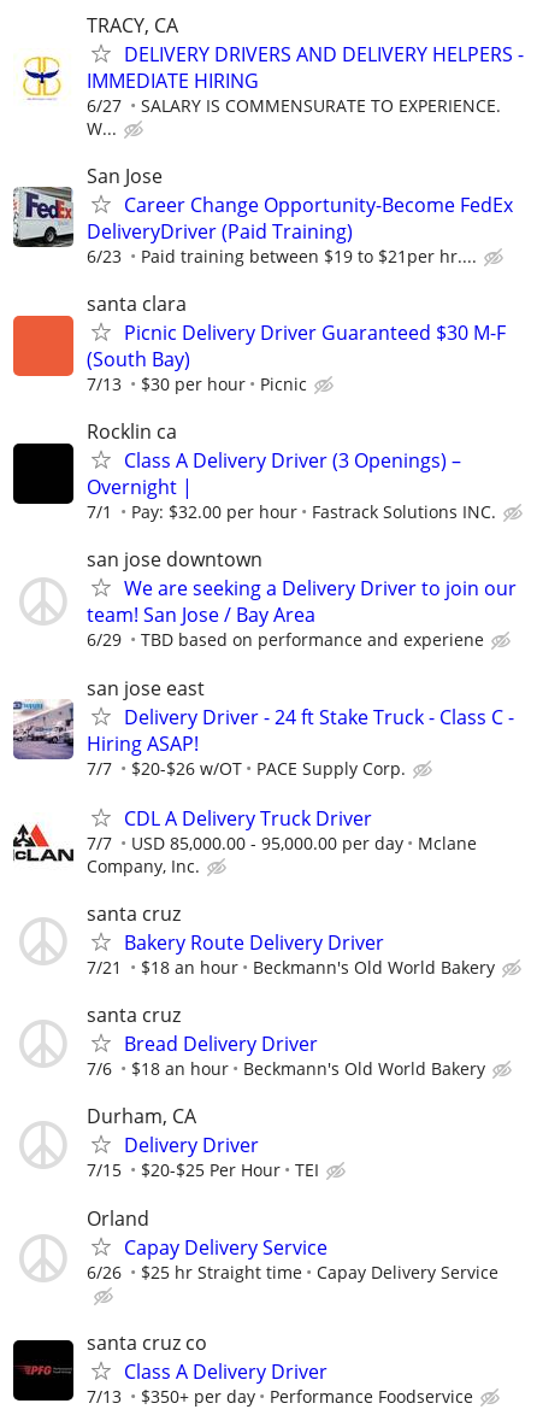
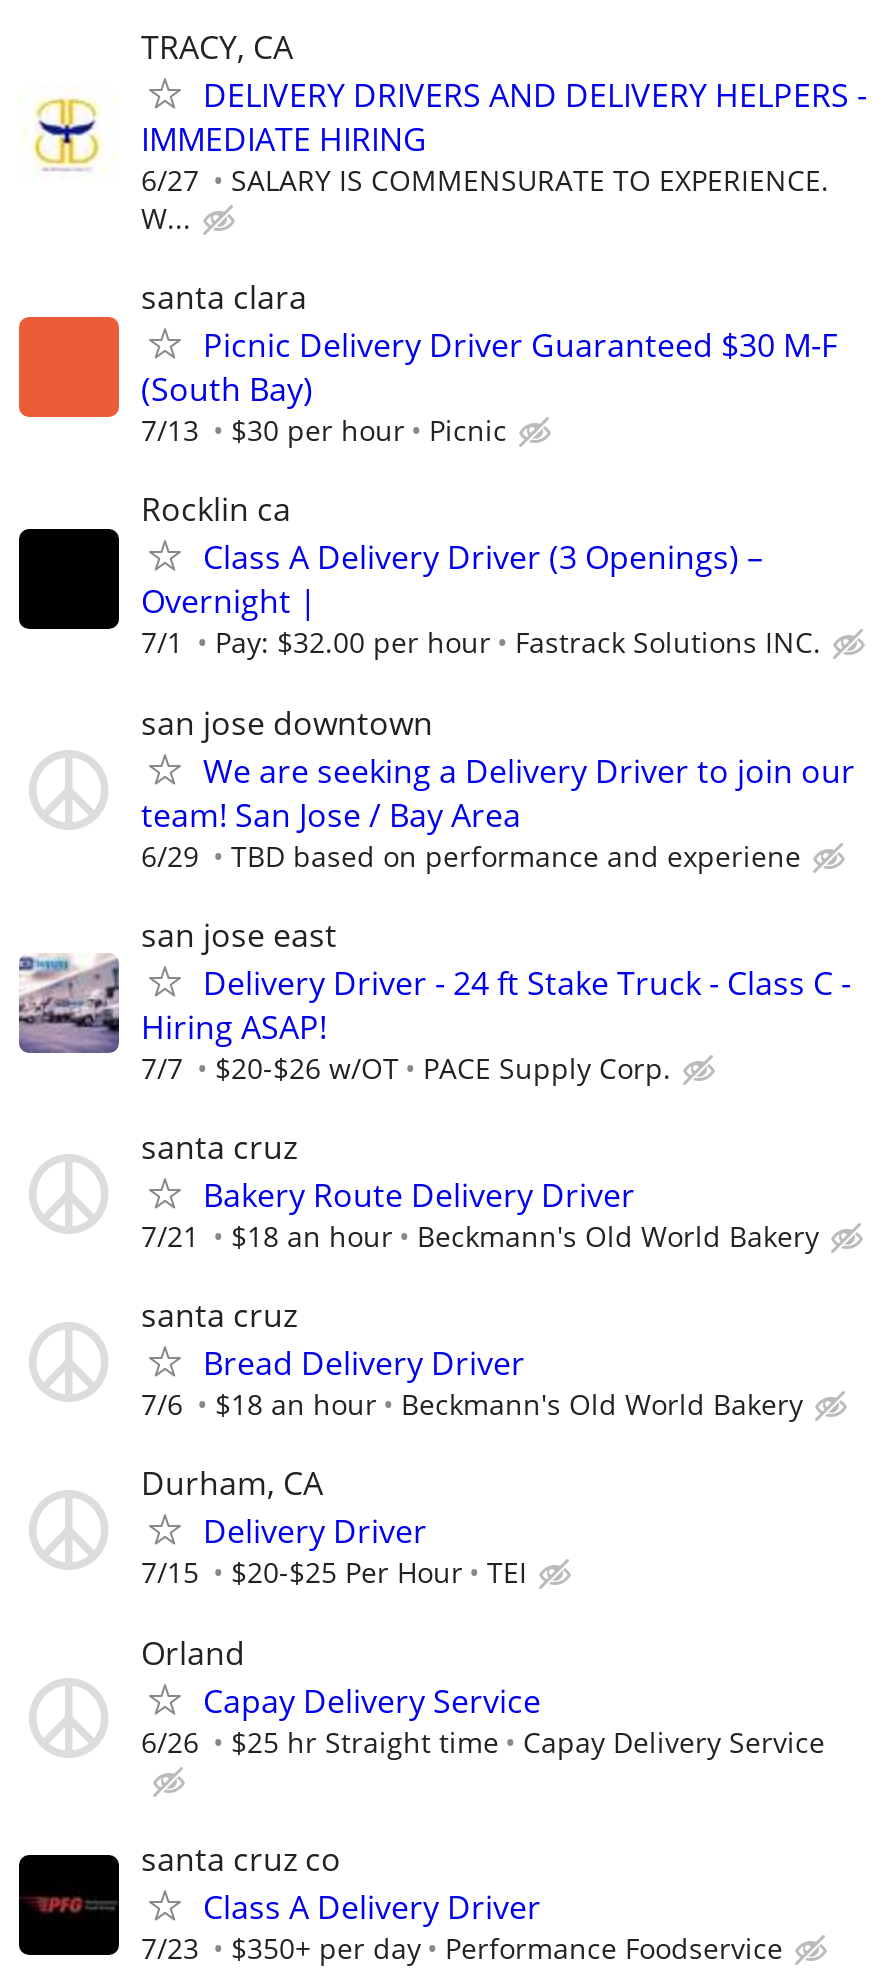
- [image]
- San Jose
- Career Change Opportunity-Become FedEx
- DeliveryDriver (Paid Training)
- 6/23
- Paid training between $19 to $21per hr....

- [image]
- CDL A Delivery Truck Driver
- 7/7
- USD 85,000.00 - 95,000.00 per day
- Mclane
- Company, Inc.

- 7/13 $350+ per day Performance Foodservice
+ 7/23 $350+ per day Performance Foodservice
